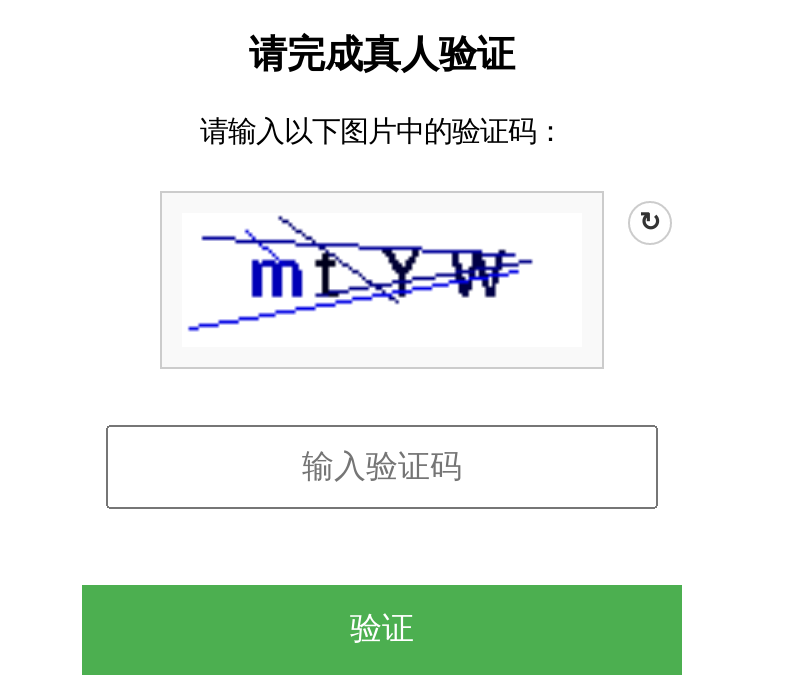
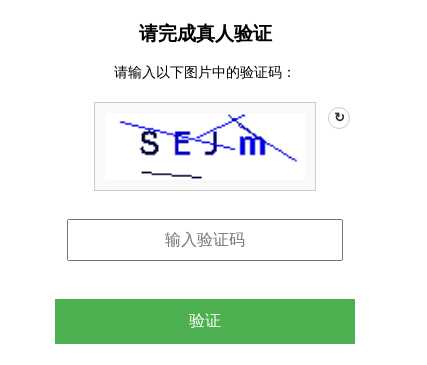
- [image]
+ [image]
